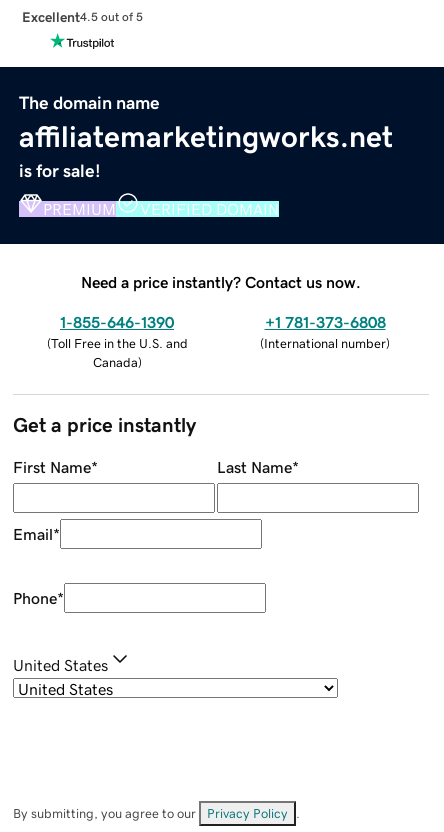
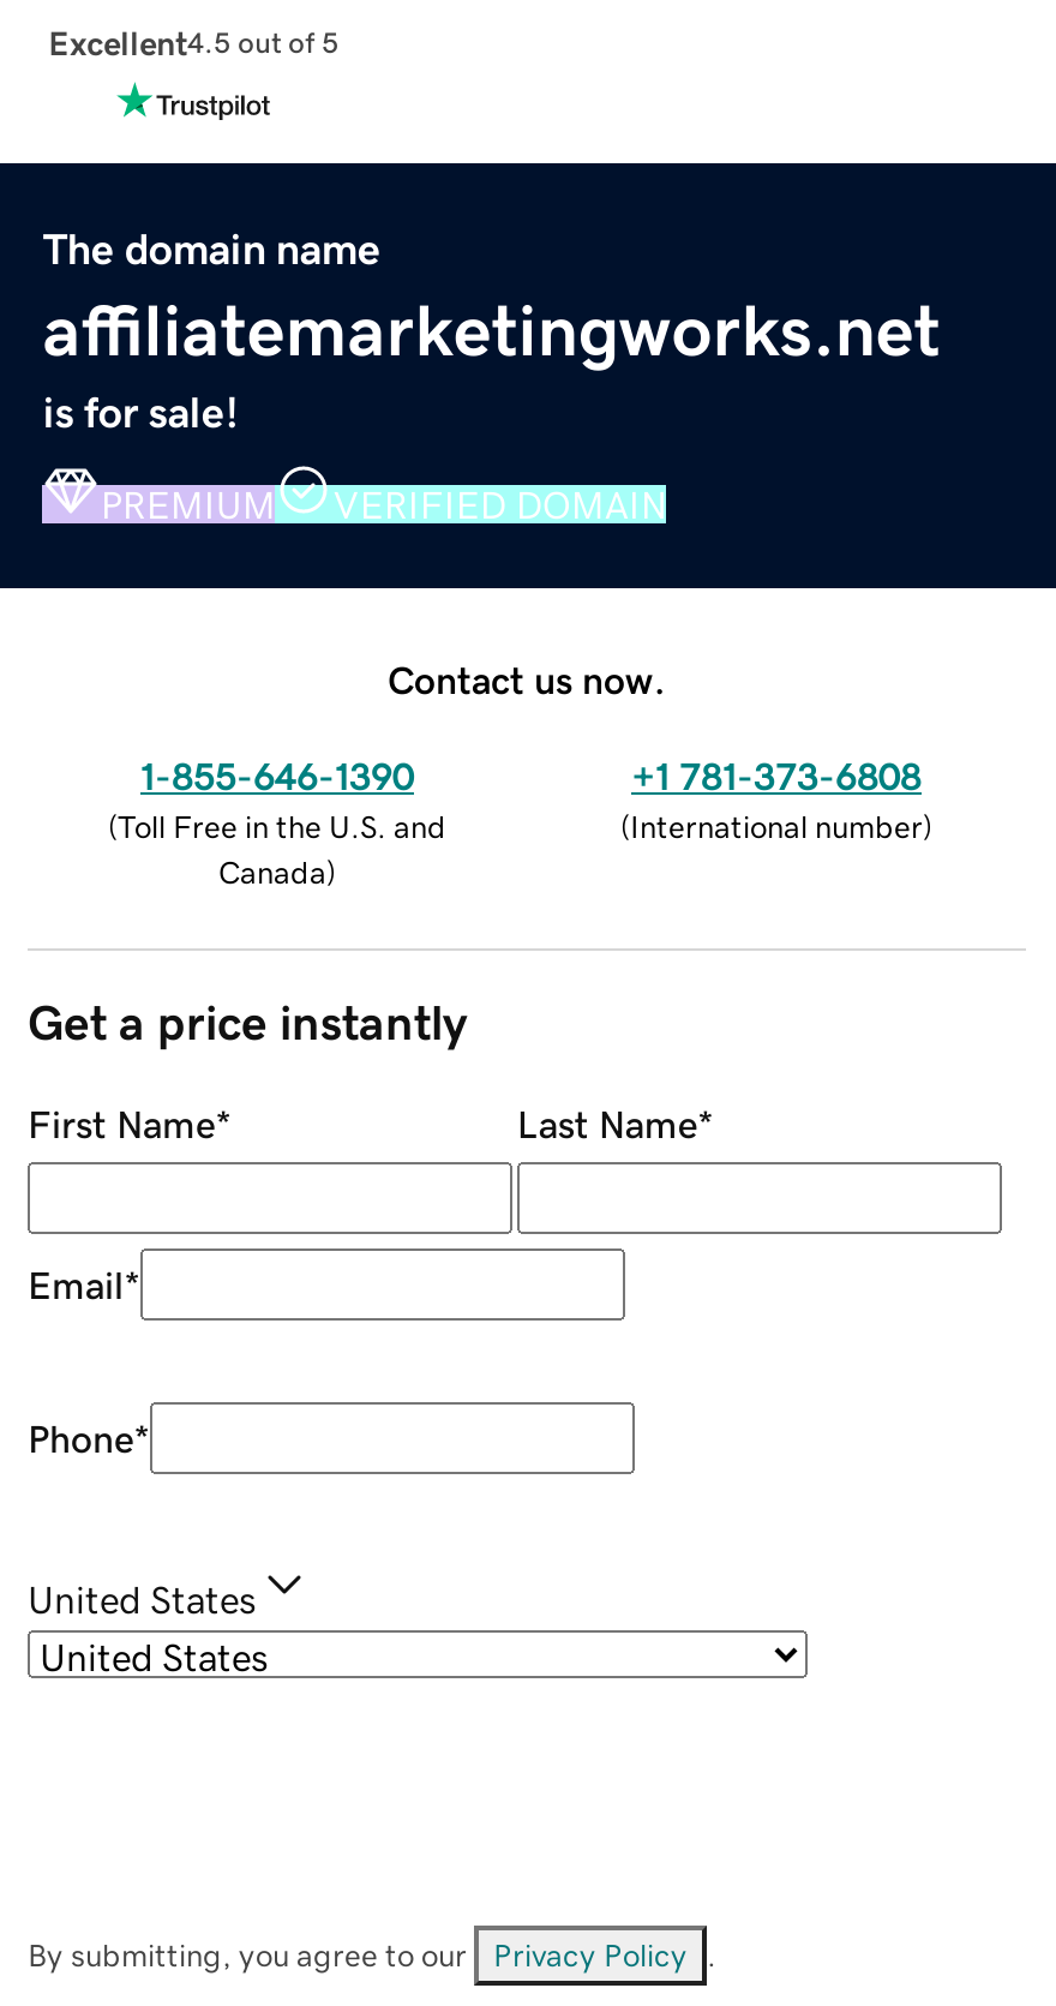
- Need a price instantly? Contact us now.
+ Contact us now.
